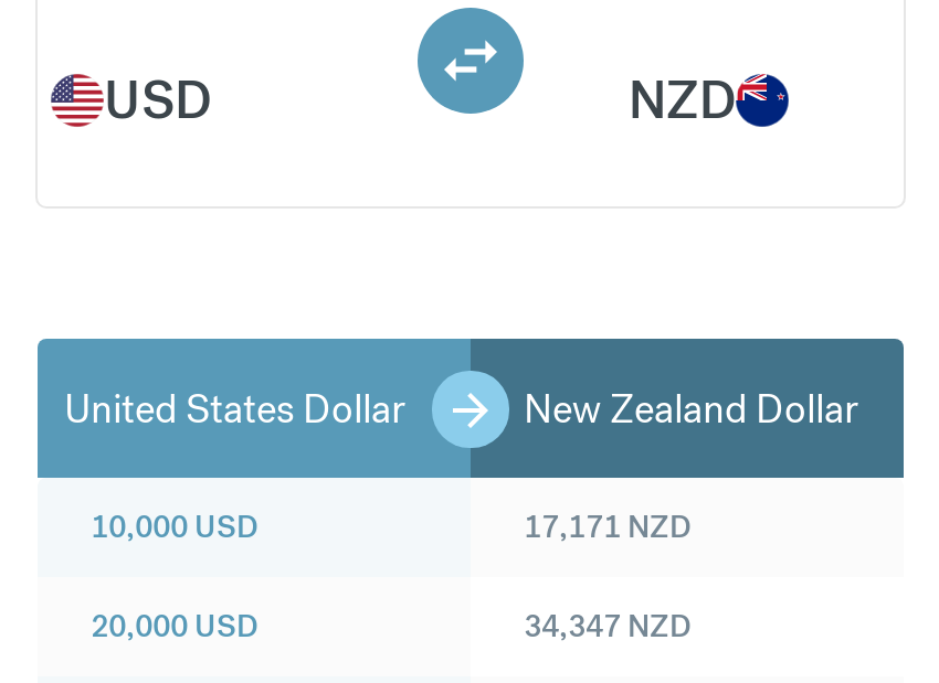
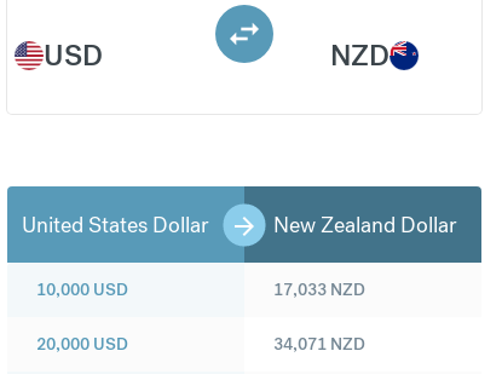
- 17,171 NZD
+ 17,033 NZD

- 34,347 NZD
+ 34,071 NZD
